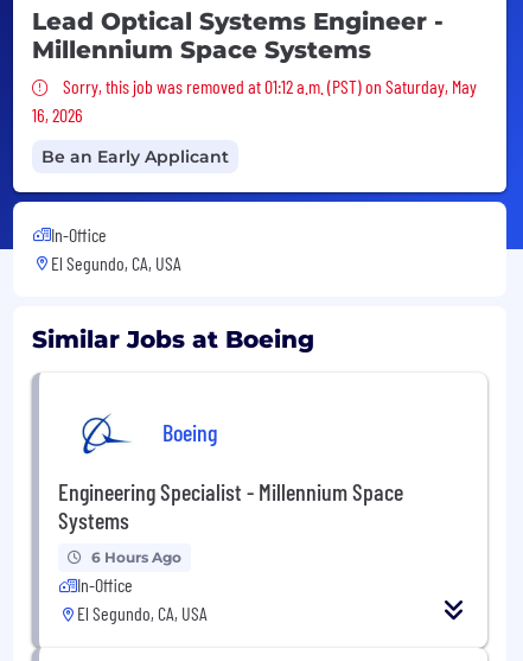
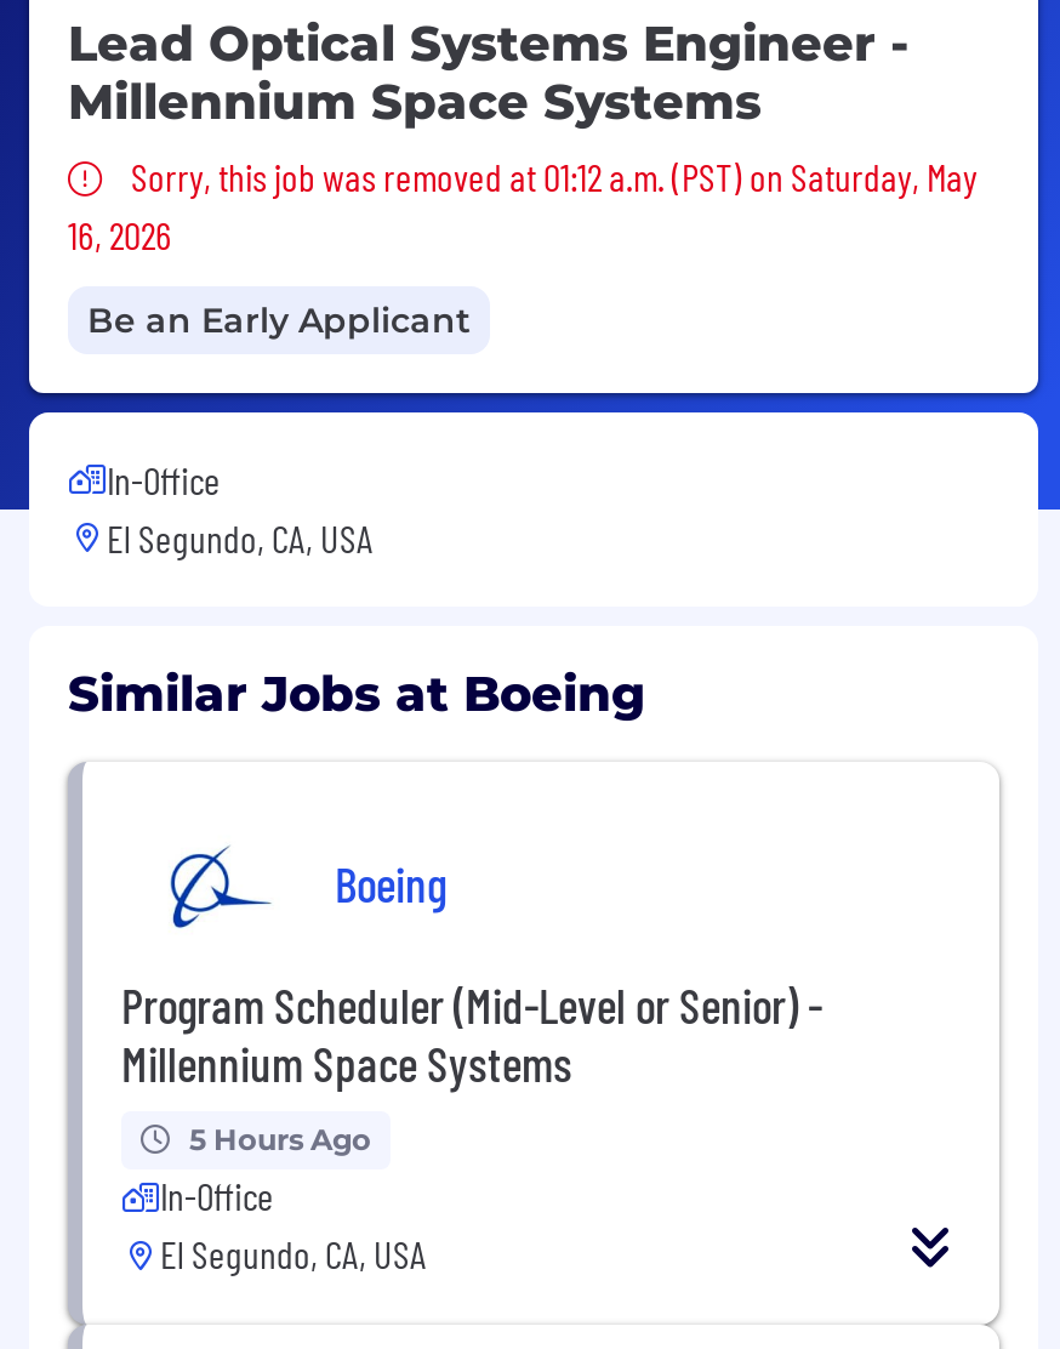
- Engineering Specialist - Millennium Space
- Systems
+ Program Scheduler (Mid-Level or Senior) -
+ Millennium Space Systems

- 6 Hours Ago
+ 5 Hours Ago
